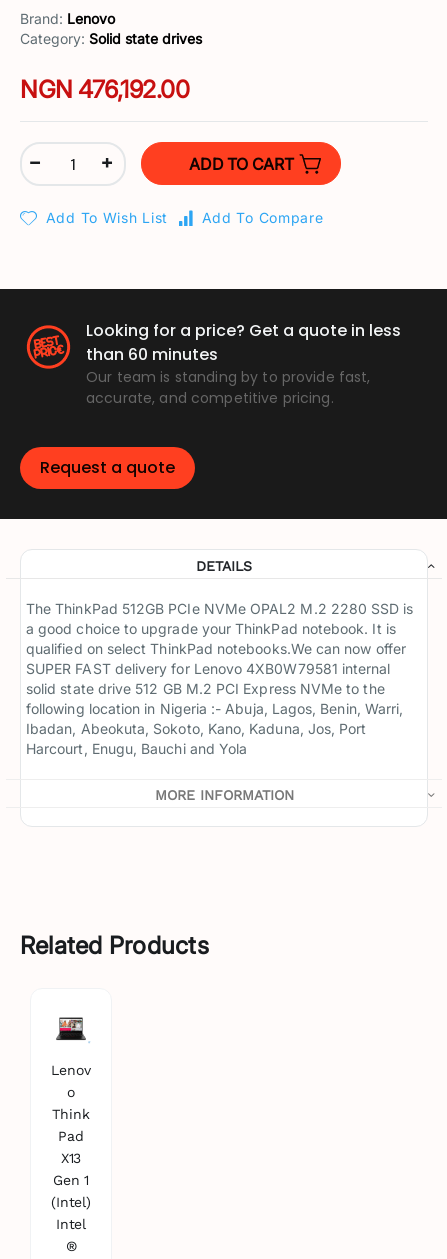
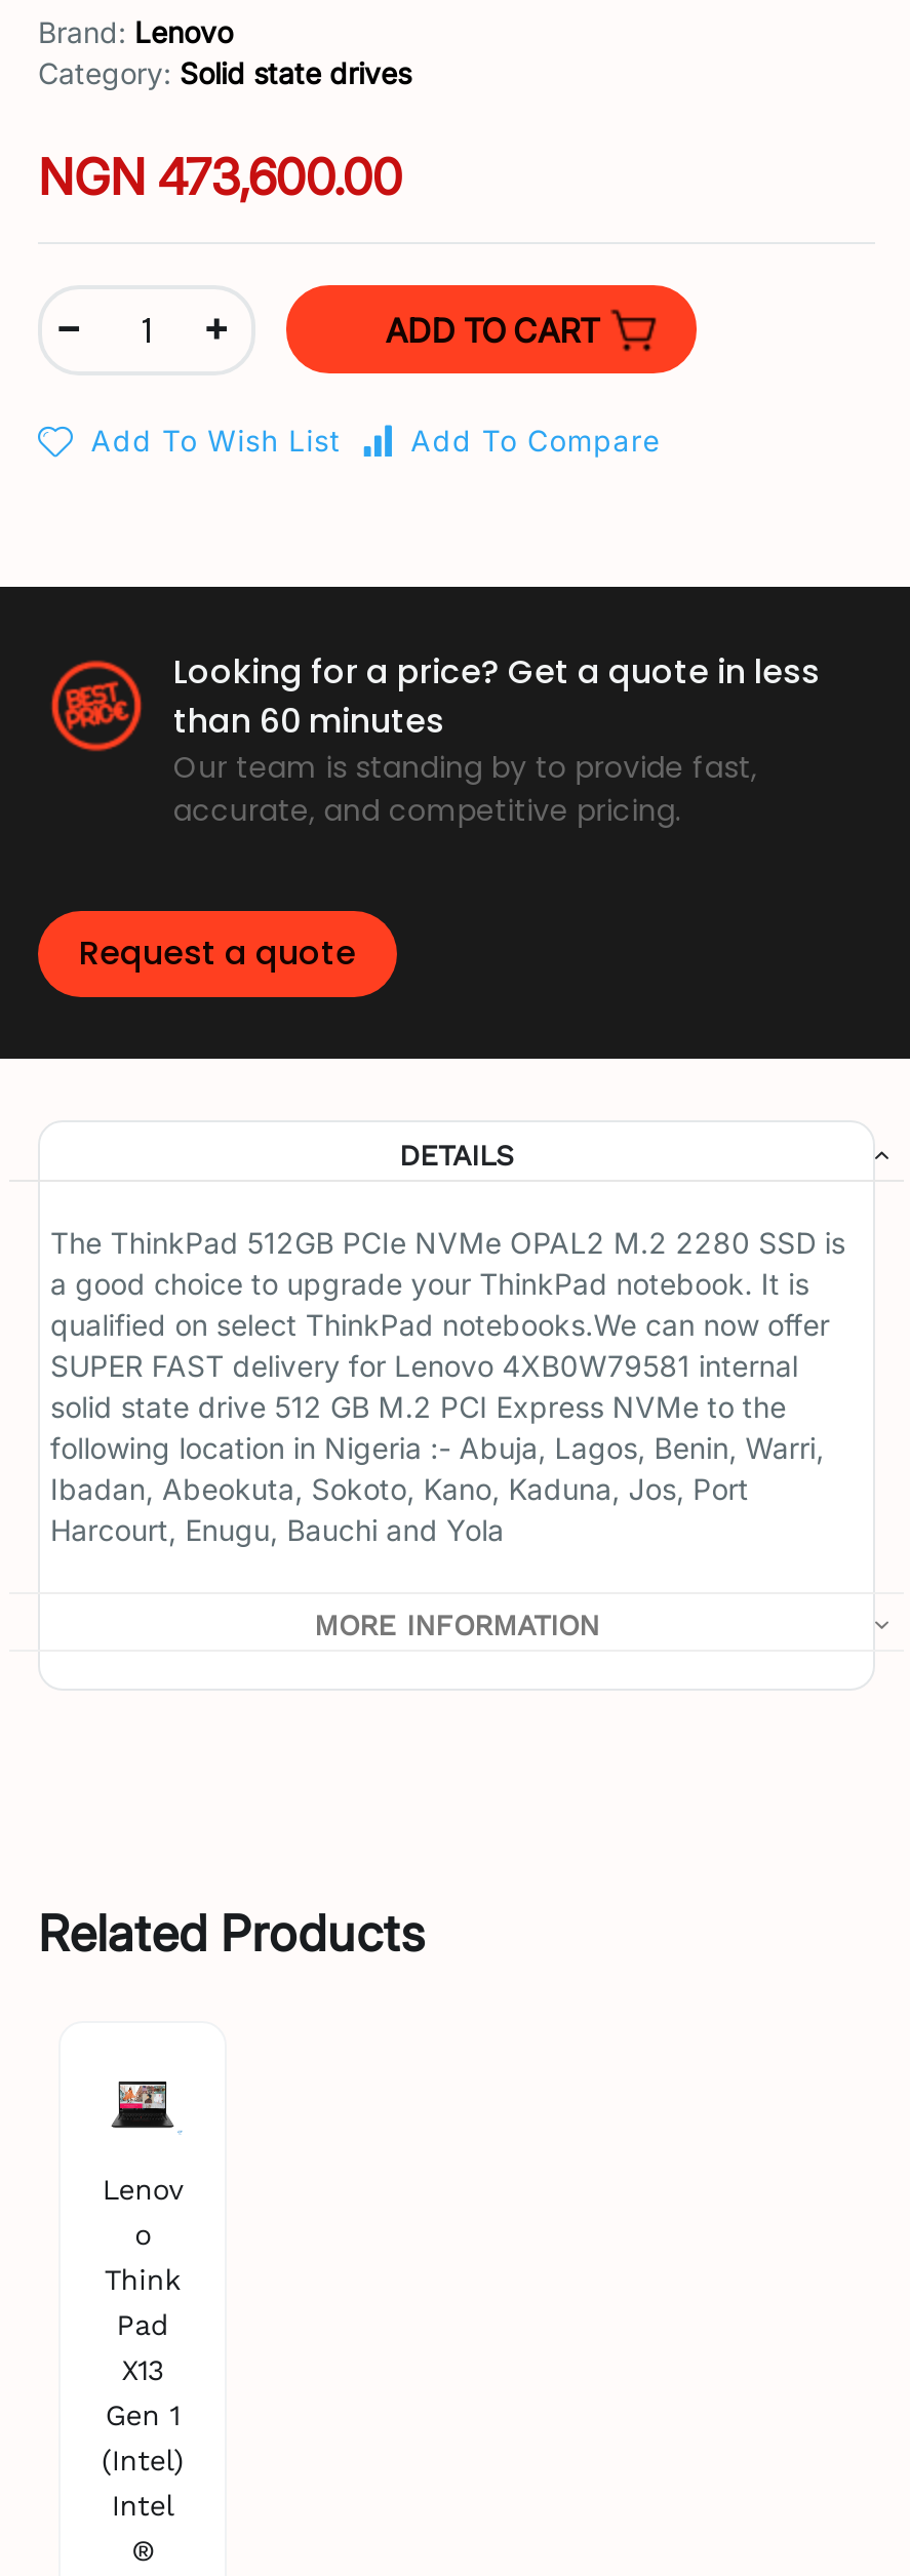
- NGN 476,192.00
+ NGN 473,600.00
